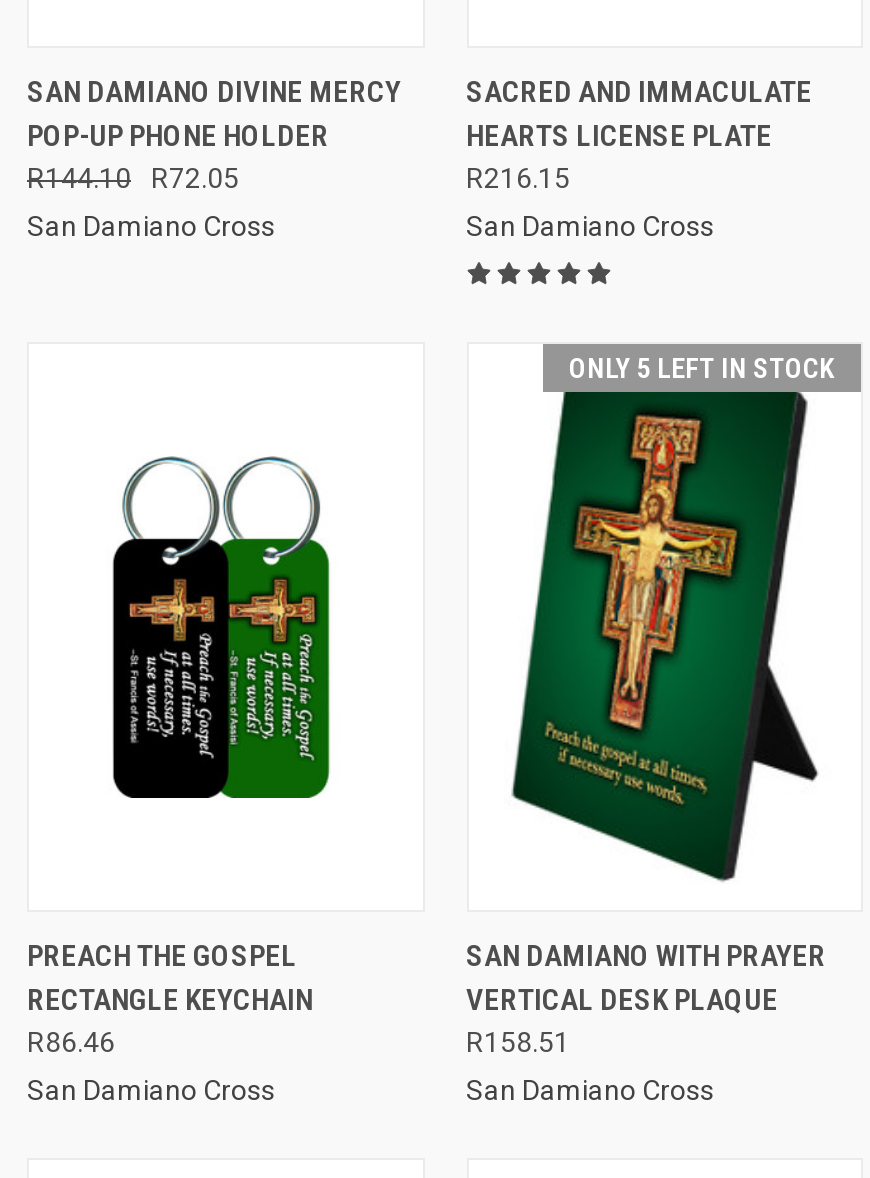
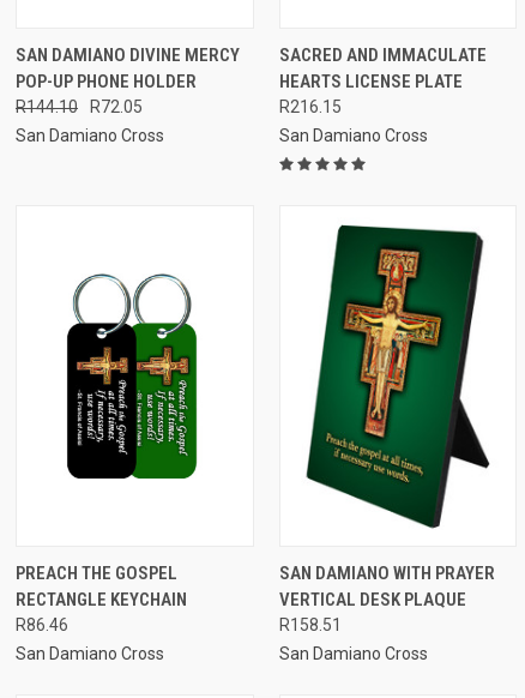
- ONLY 5 LEFT IN STOCK
